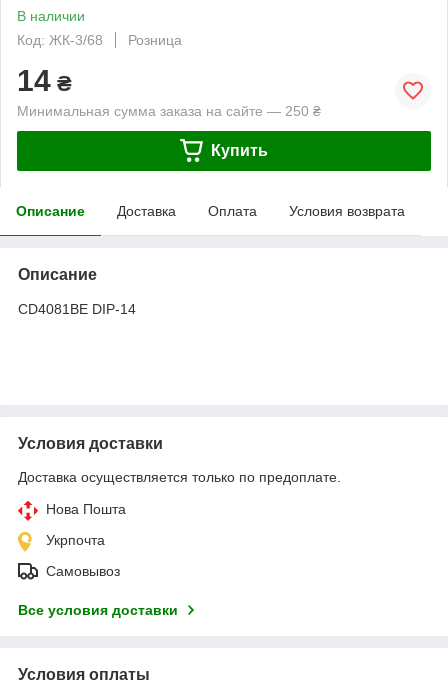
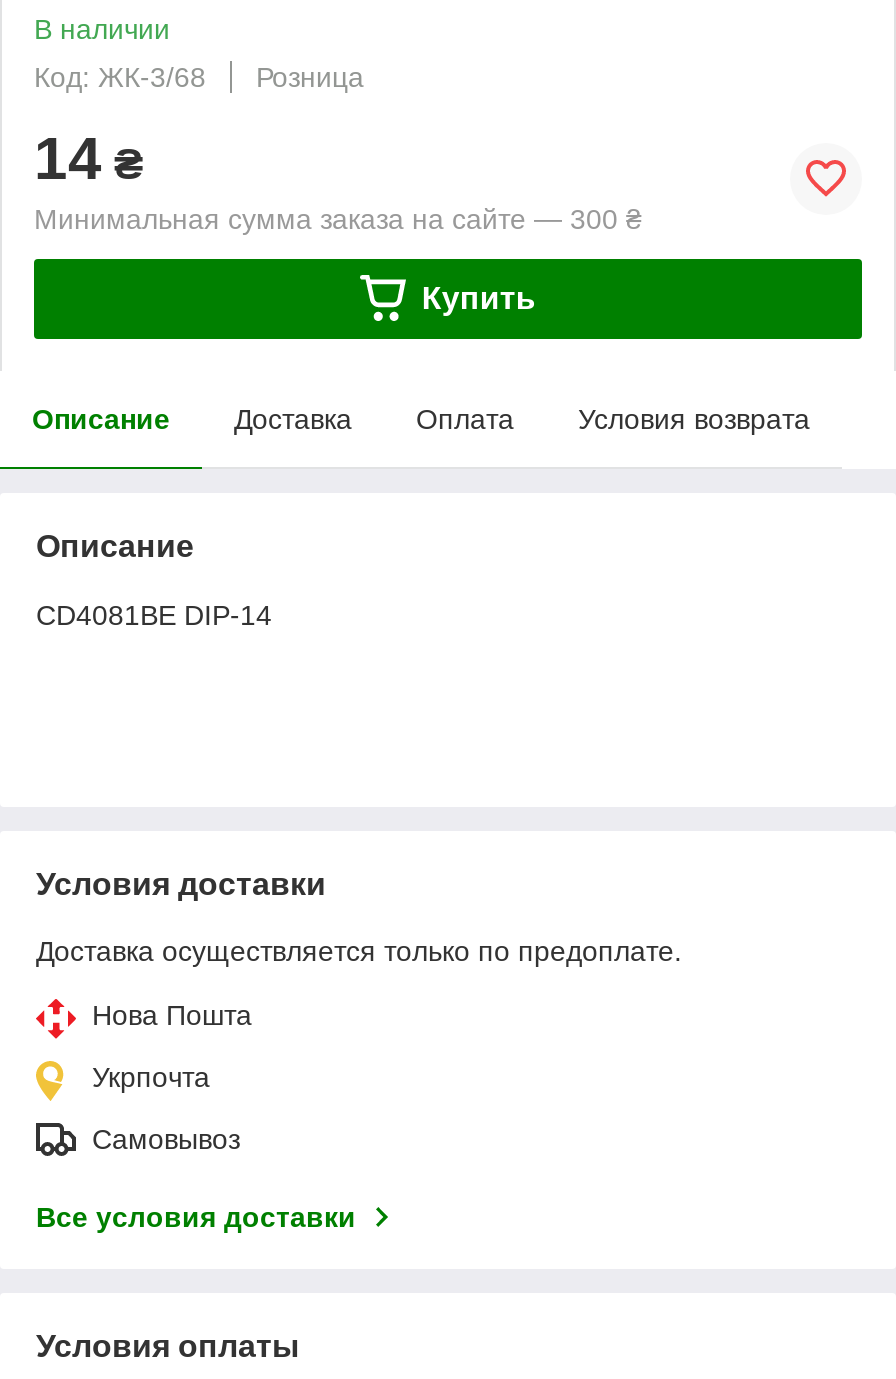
- Минимальная сумма заказа на сайте — 250 ₴
+ Минимальная сумма заказа на сайте — 300 ₴
